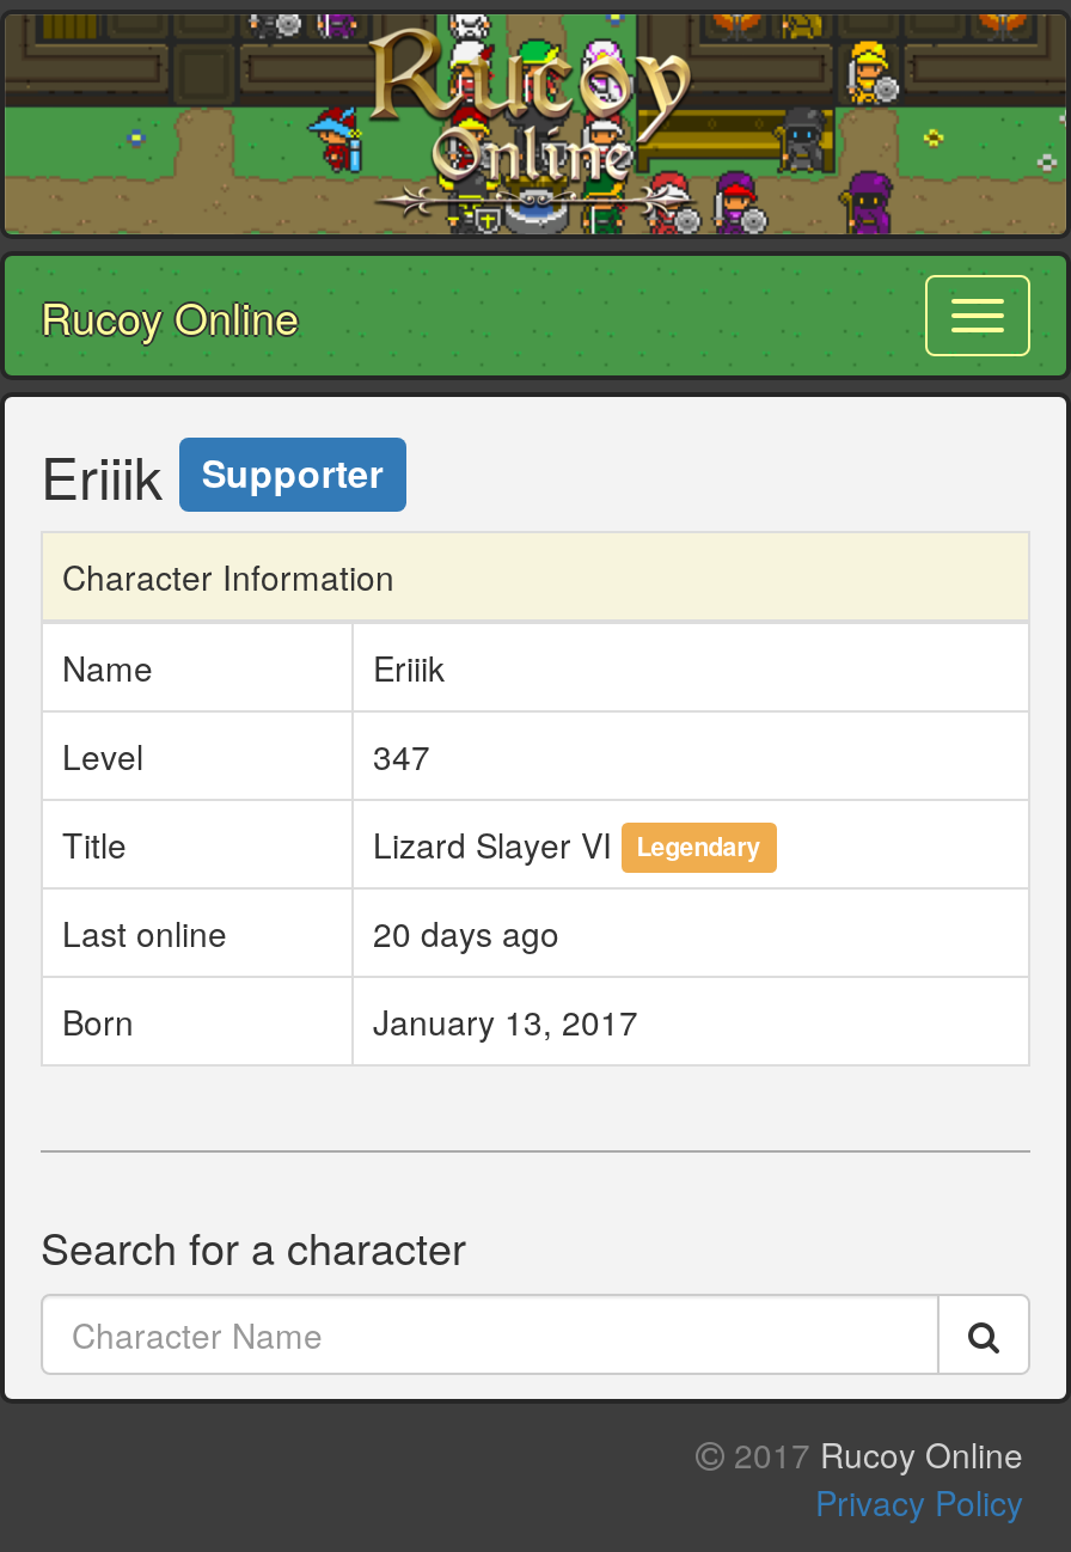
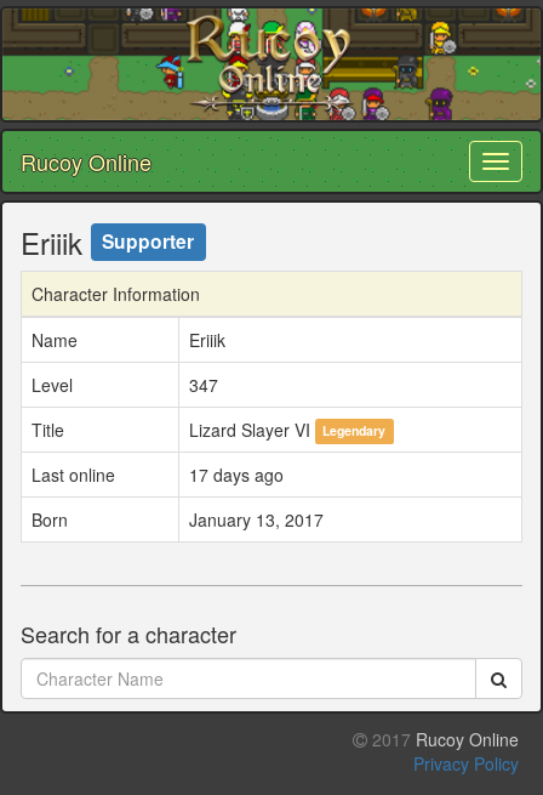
- 20 days ago
+ 17 days ago
